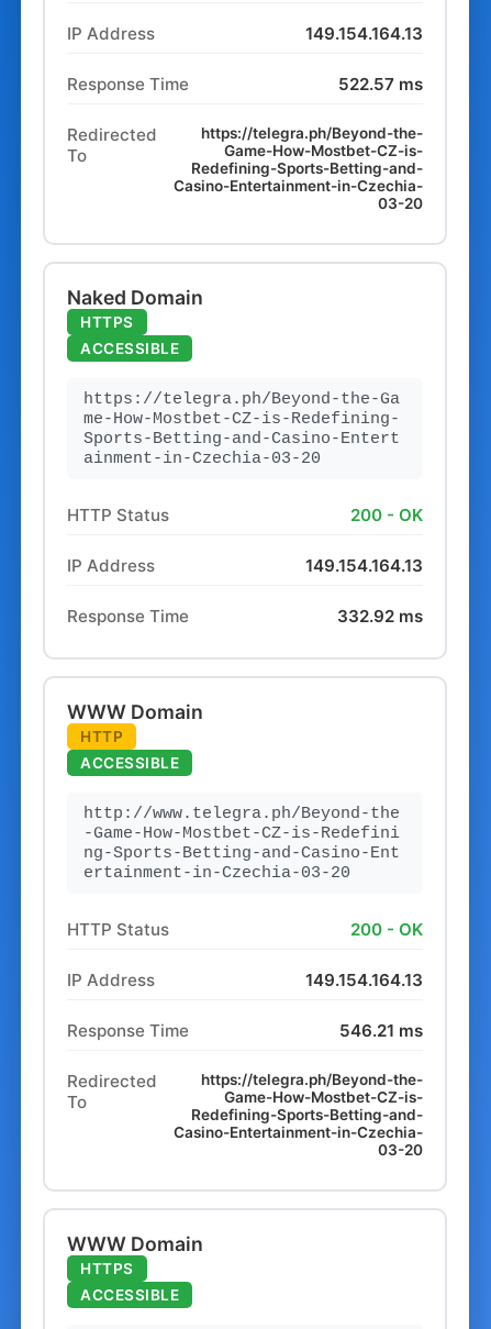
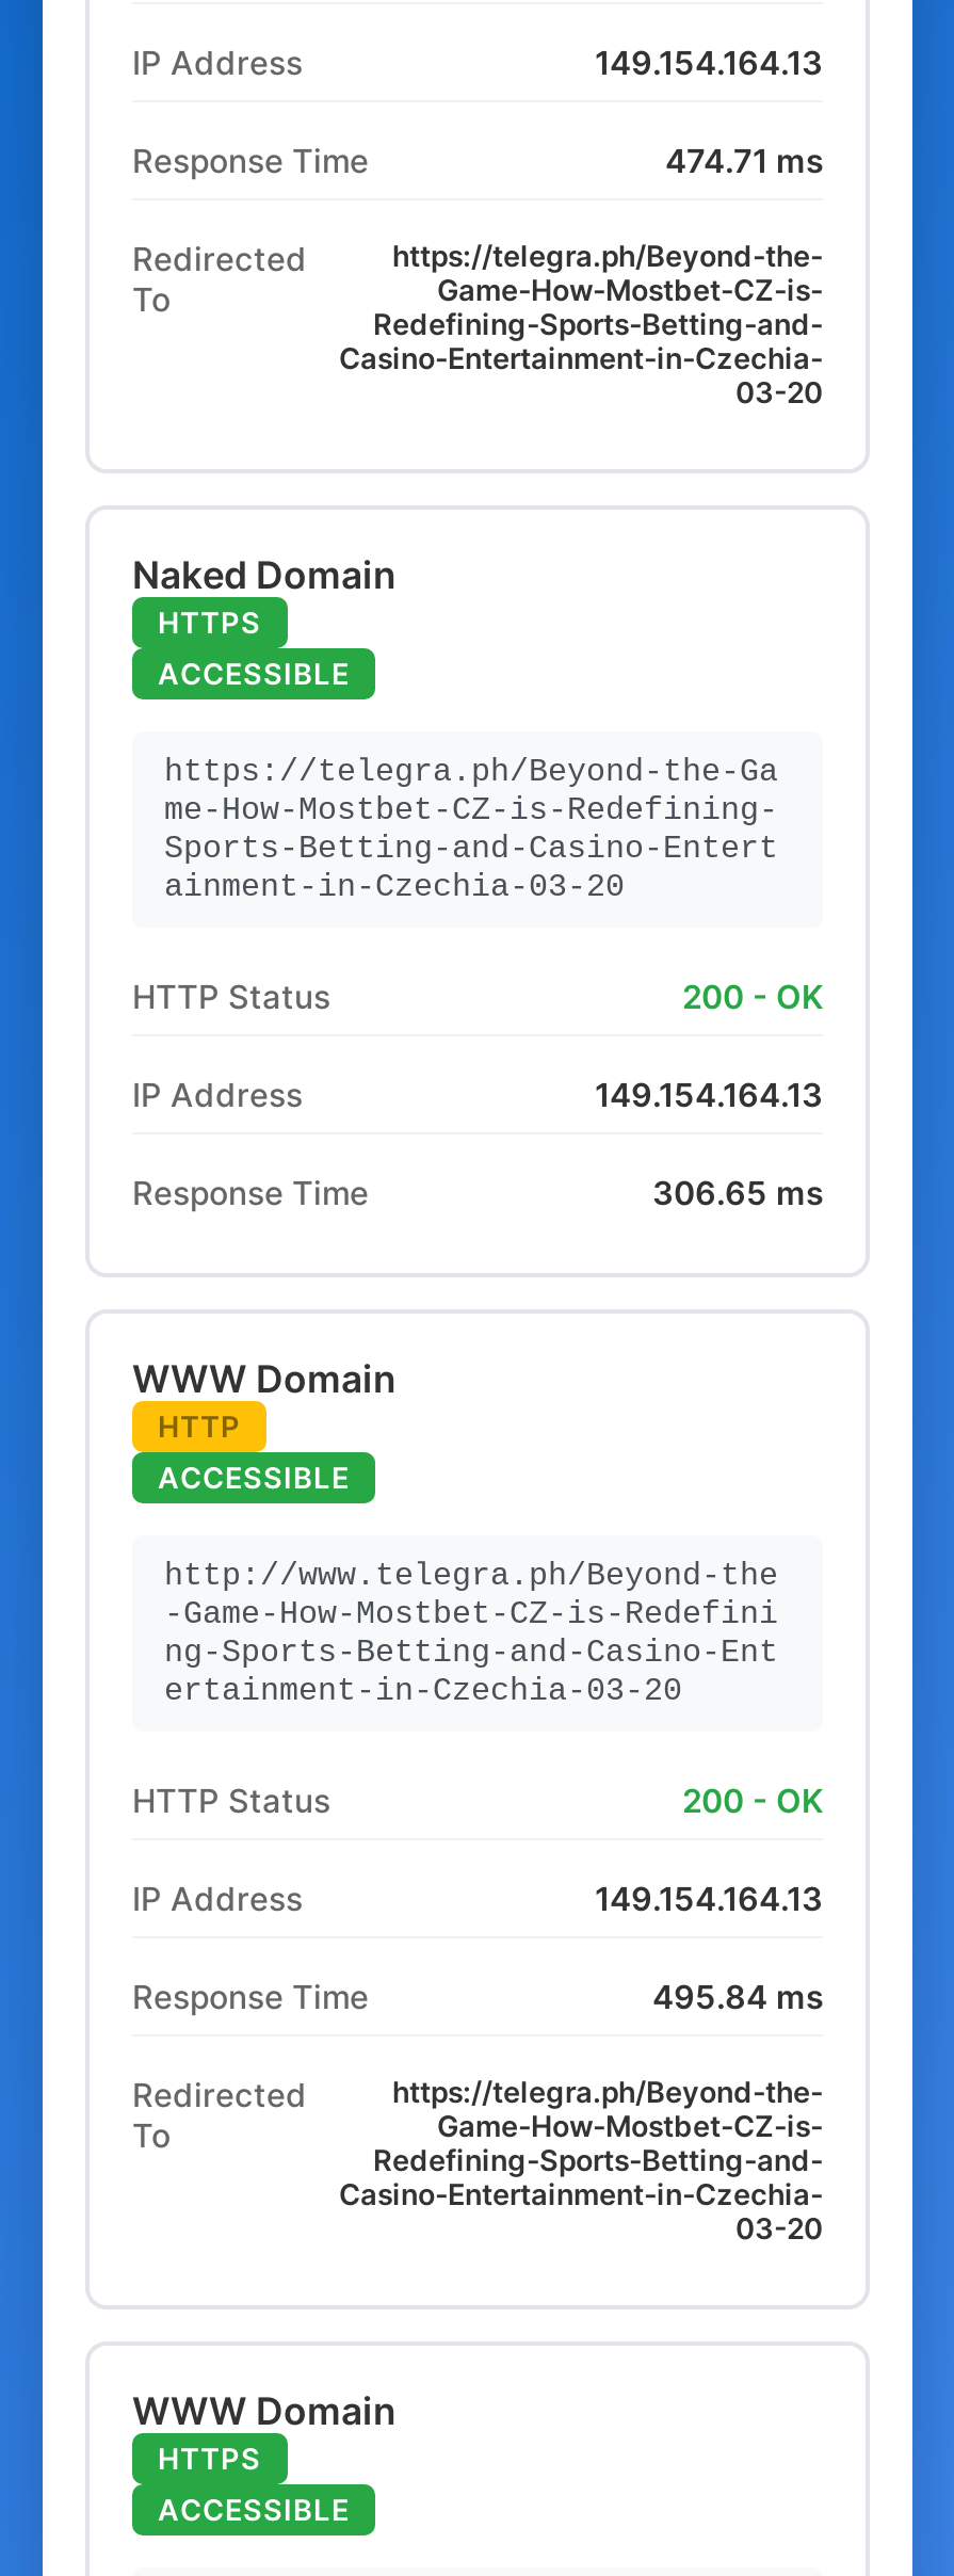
- 522.57 ms
+ 474.71 ms

- 332.92 ms
+ 306.65 ms

- 546.21 ms
+ 495.84 ms
